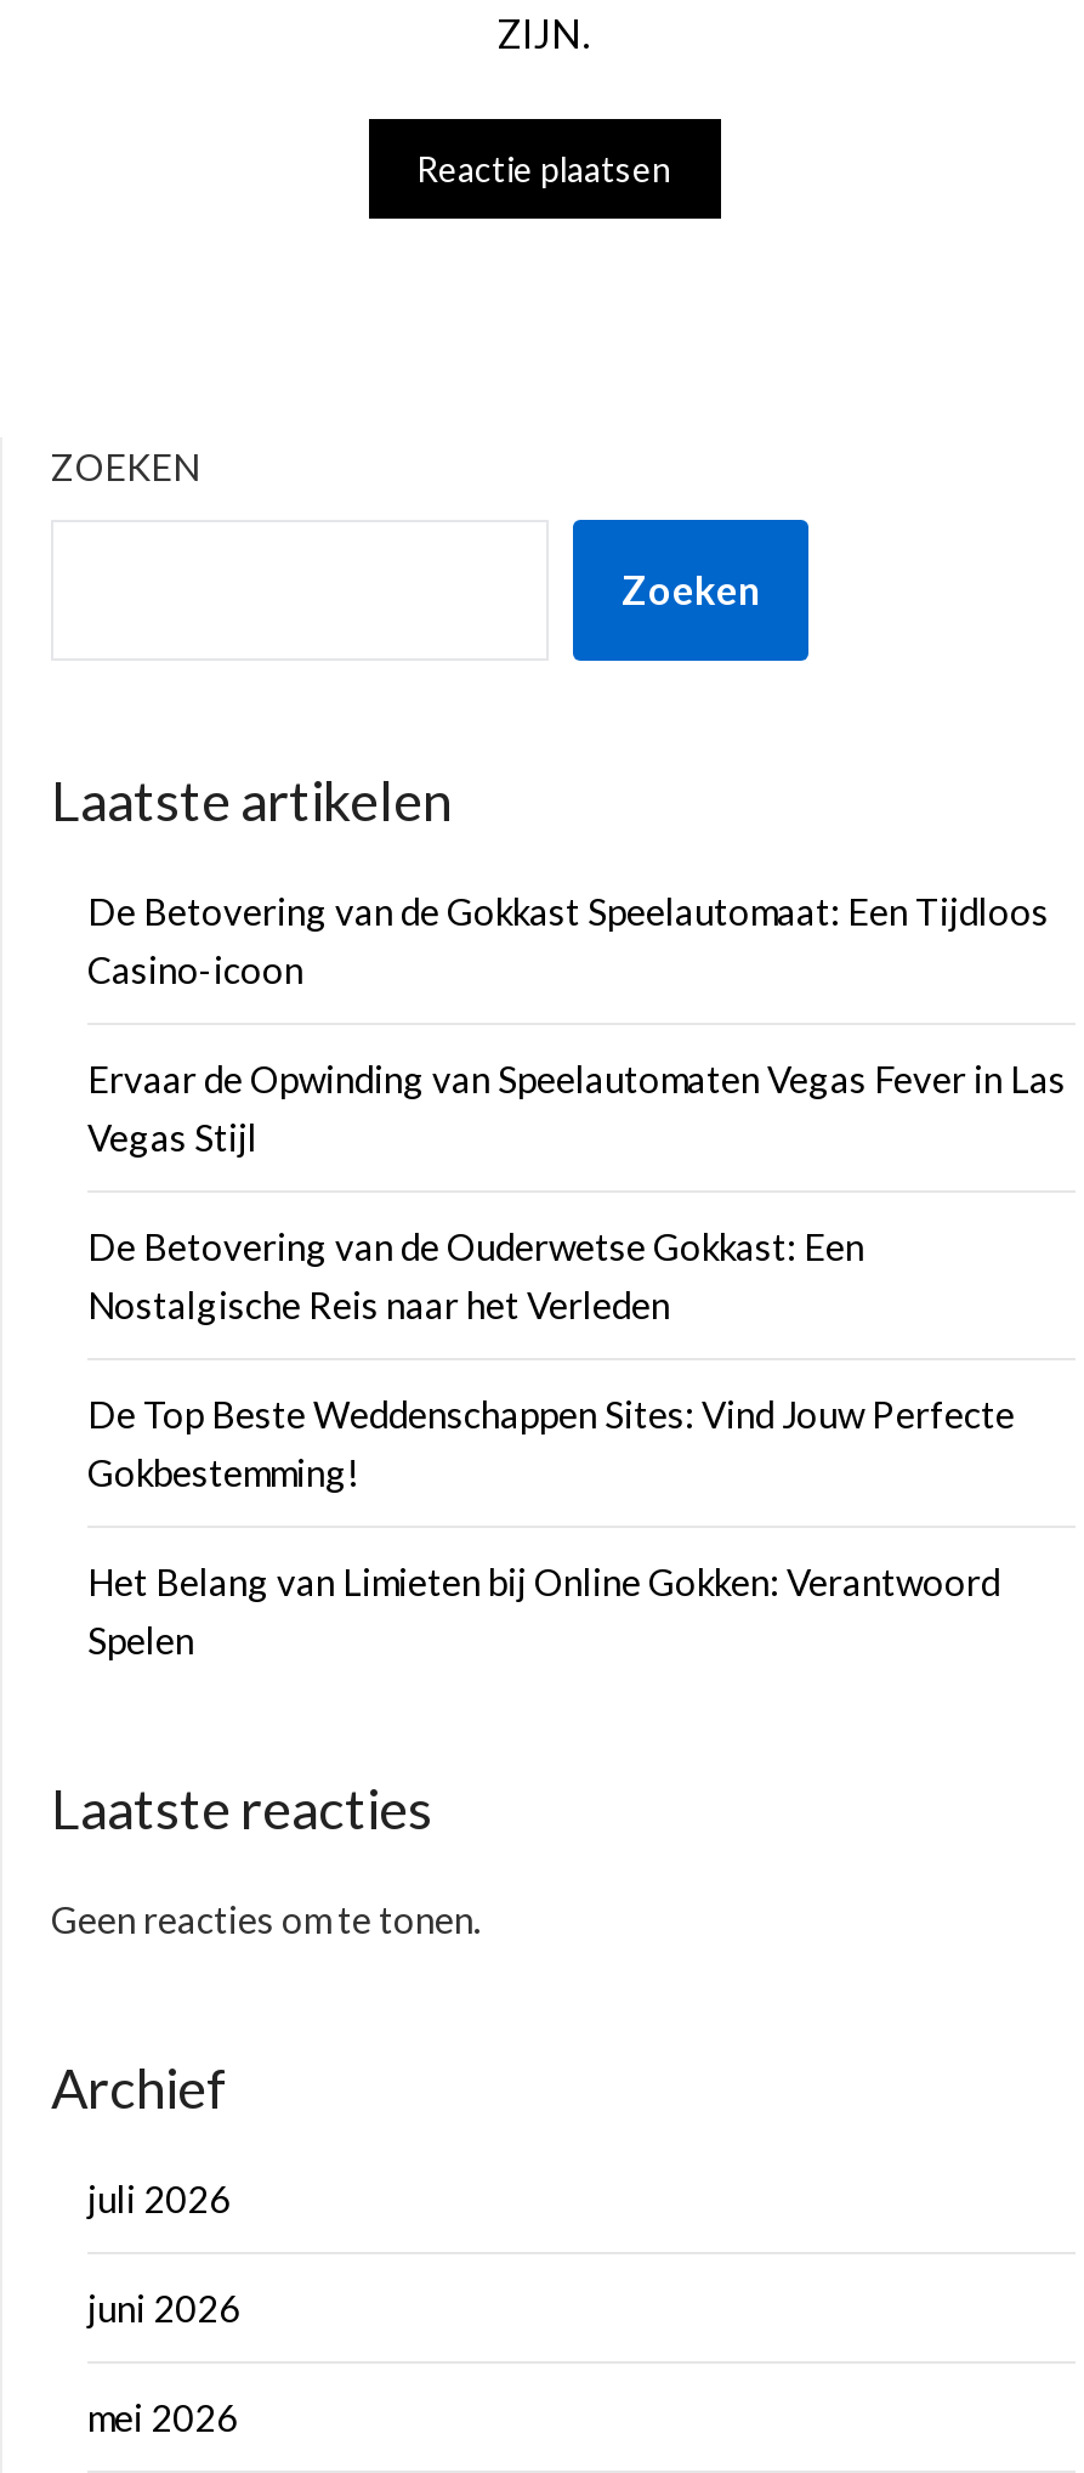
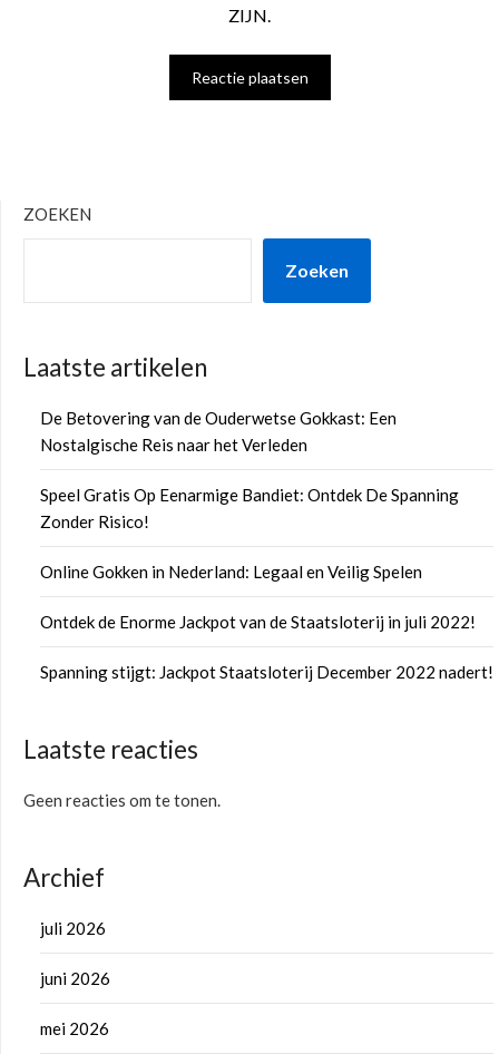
- De Betovering van de Gokkast Speelautomaat: Een Tijdloos
- Casino-icoon
- Ervaar de Opwinding van Speelautomaten Vegas Fever in Las
- Vegas Stijl

moved up: De Betovering van de Ouderwetse Gokkast: Een | Nostalgische Reis naar het Verleden

- De Top Beste Weddenschappen Sites: Vind Jouw Perfecte
- Gokbestemming!
- Het Belang van Limieten bij Online Gokken: Verantwoord
- Spelen
+ Speel Gratis Op Eenarmige Bandiet: Ontdek De Spanning
+ Zonder Risico!
+ Online Gokken in Nederland: Legaal en Veilig Spelen
+ Ontdek de Enorme Jackpot van de Staatsloterij in juli 2022!
+ Spanning stijgt: Jackpot Staatsloterij December 2022 nadert!
